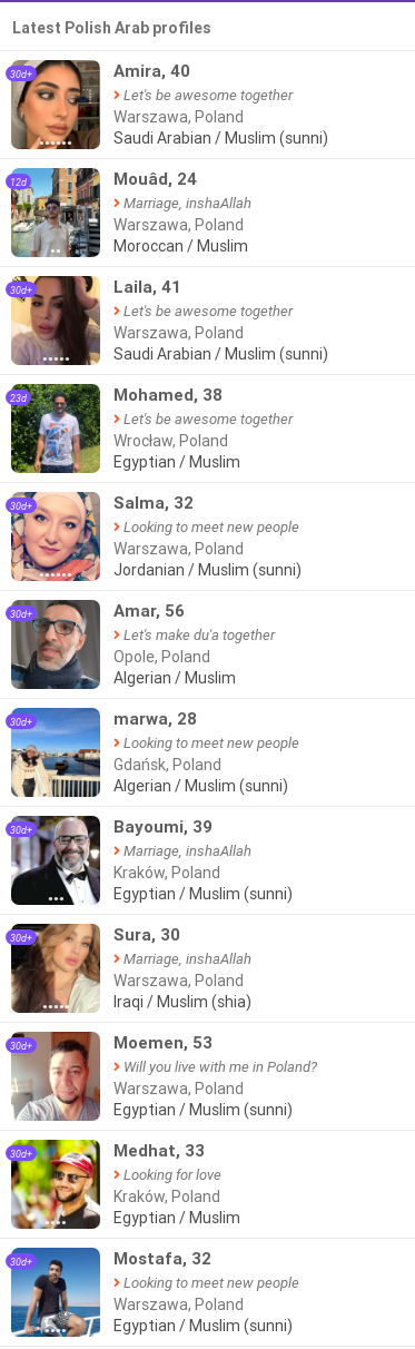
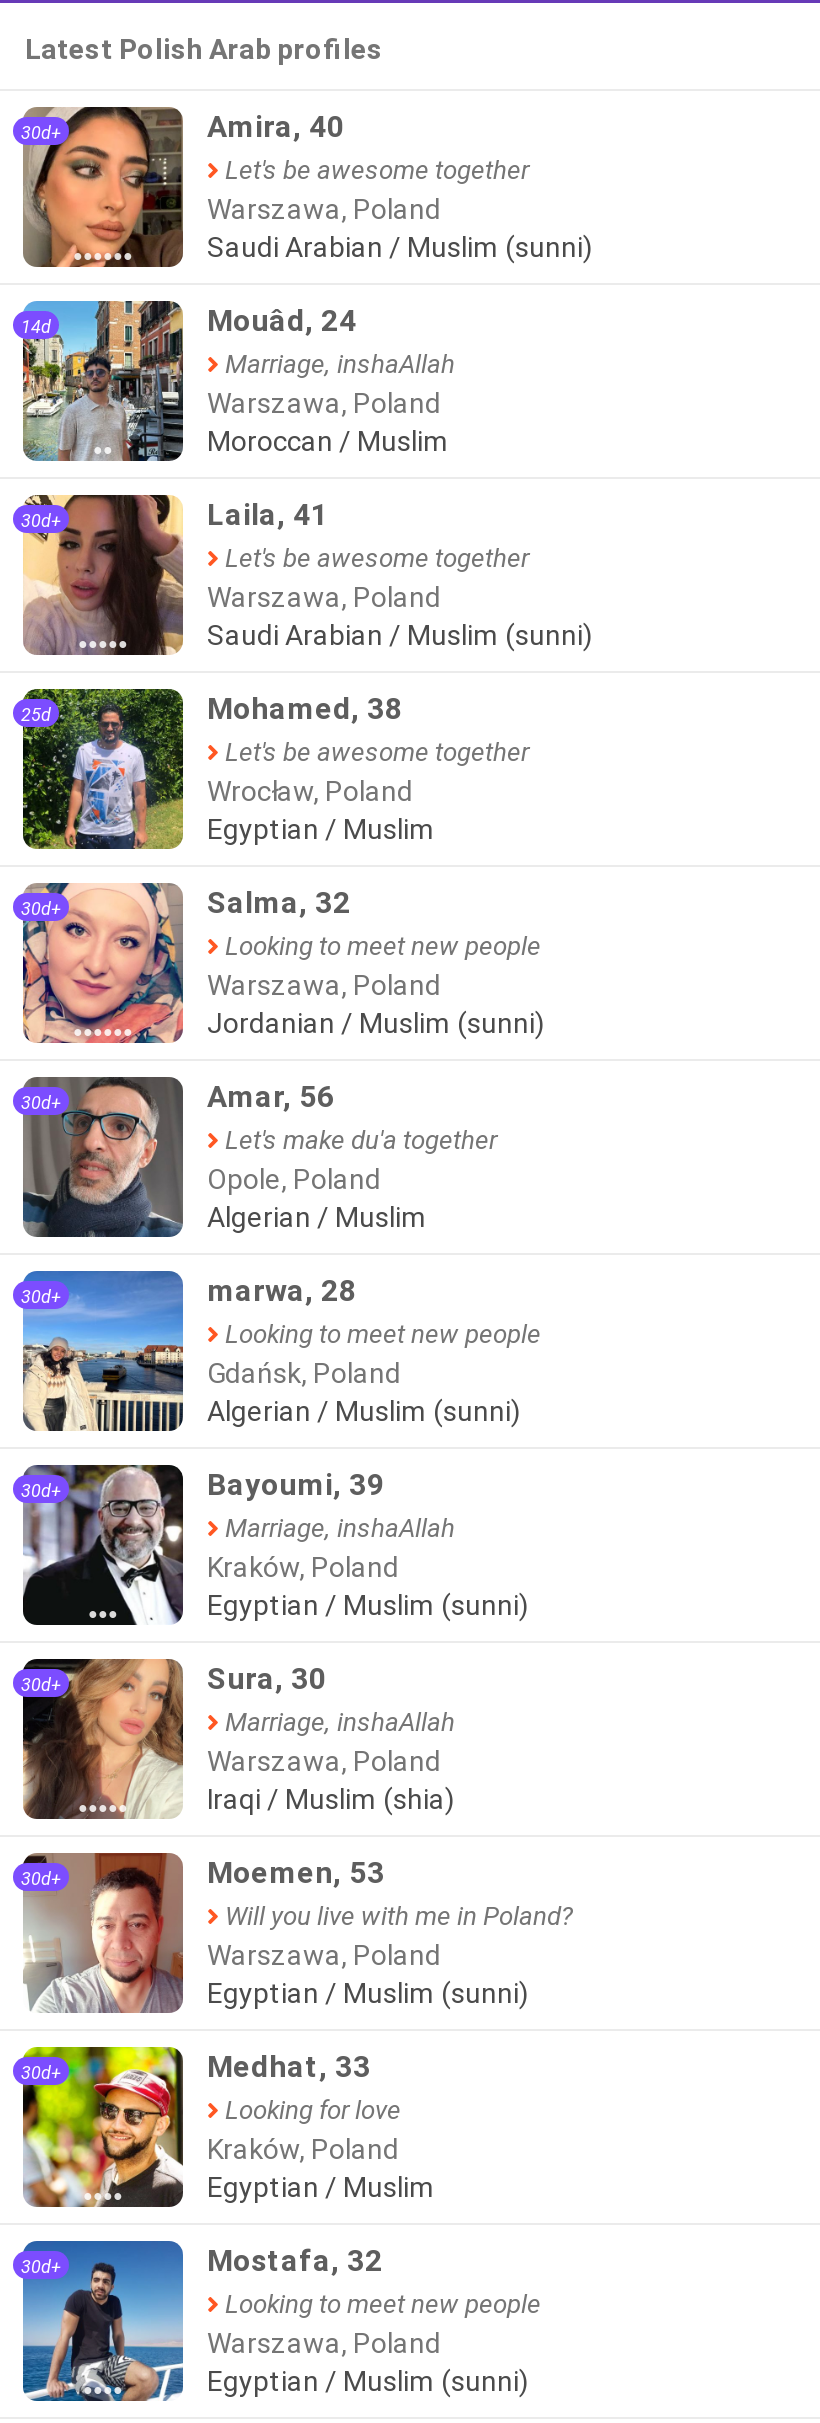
- 12d
+ 14d

- 23d
+ 25d
